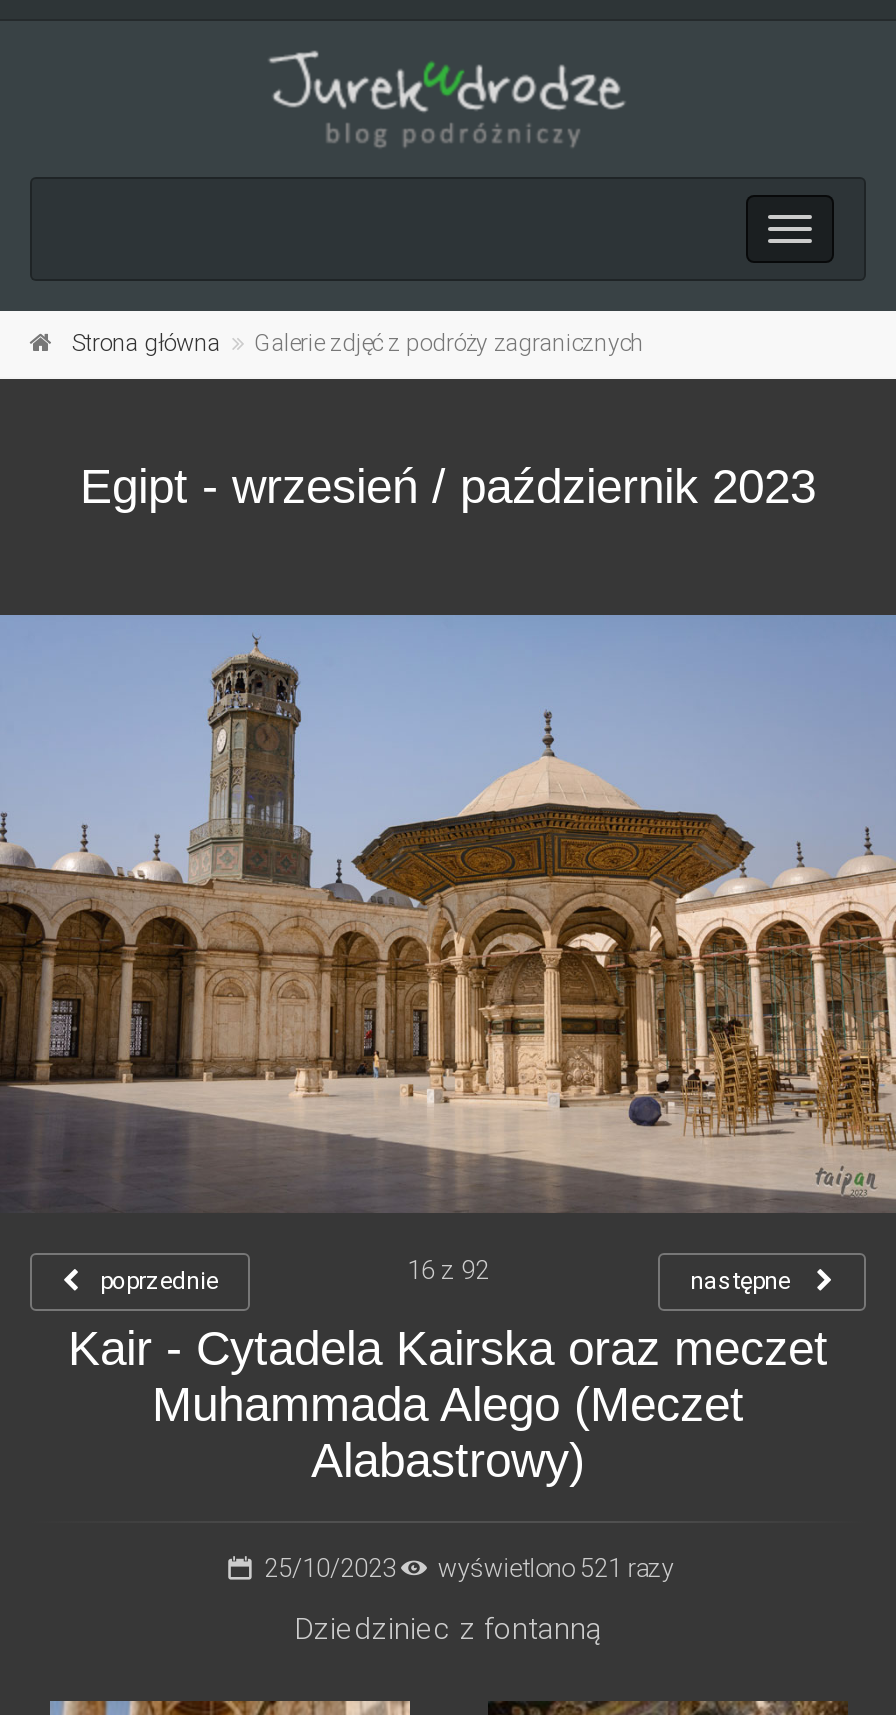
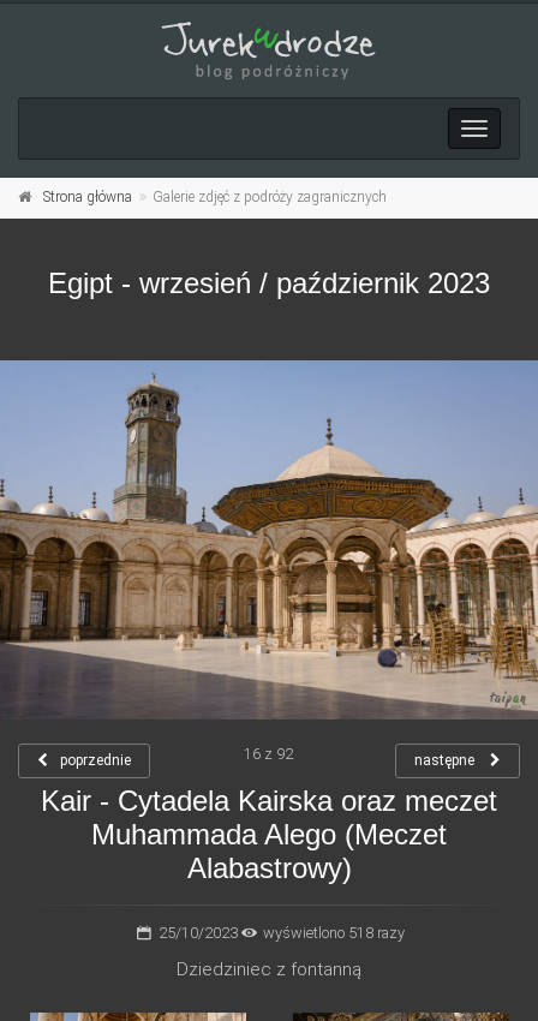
- wyświetlono 521 razy
+ wyświetlono 518 razy
